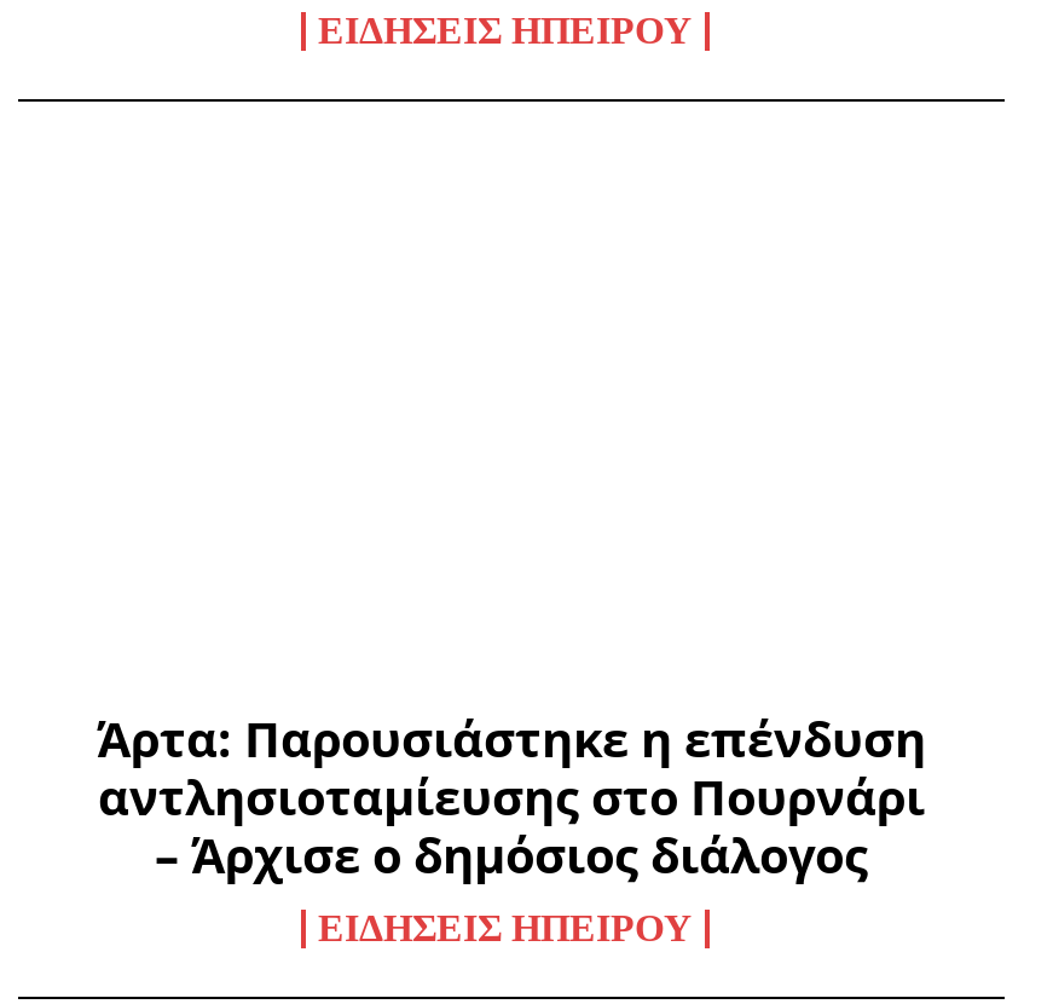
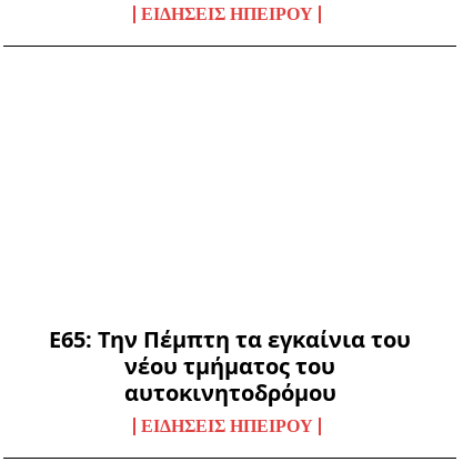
- Άρτα: Παρουσιάστηκε η επένδυση
- αντλησιοταμίευσης στο Πουρνάρι
- – Άρχισε ο δημόσιος διάλογος
+ Ε65: Την Πέμπτη τα εγκαίνια του
+ νέου τμήματος του
+ αυτοκινητοδρόμου
